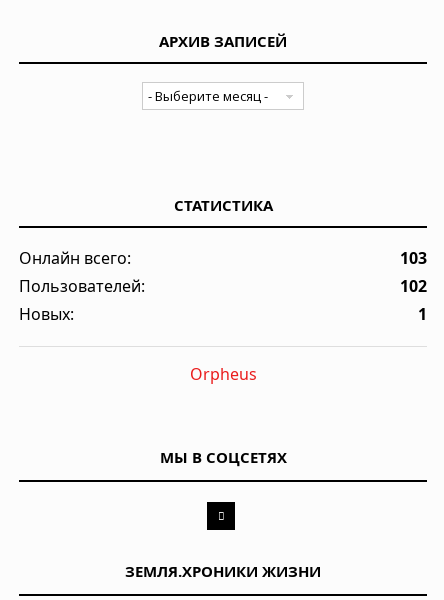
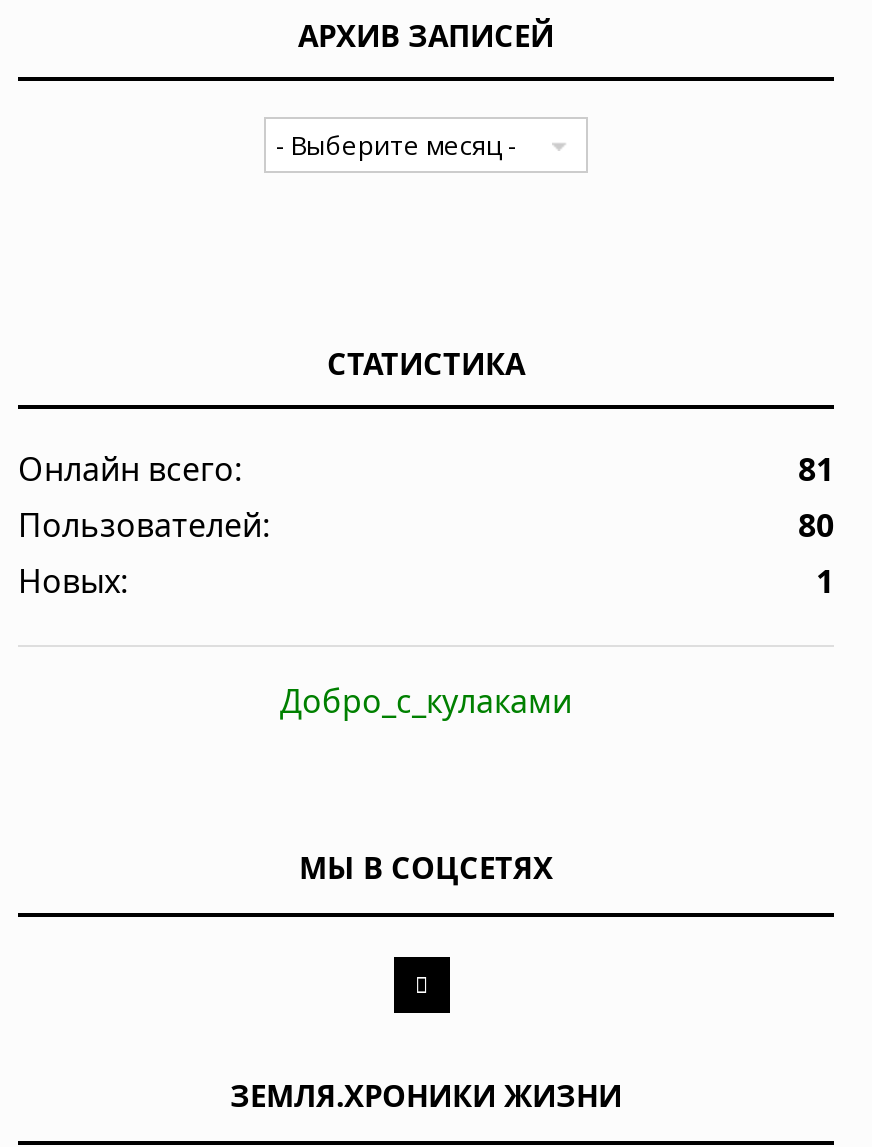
- 103
+ 81

- 102
+ 80

- Orpheus
+ Добро_с_кулаками
